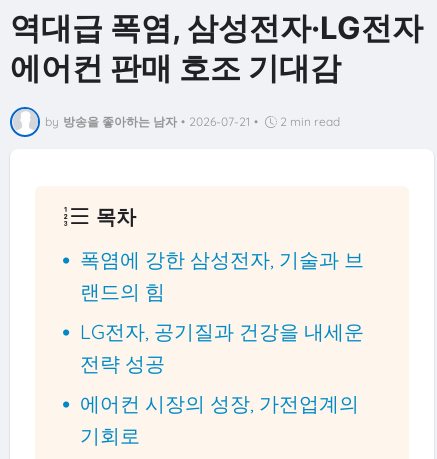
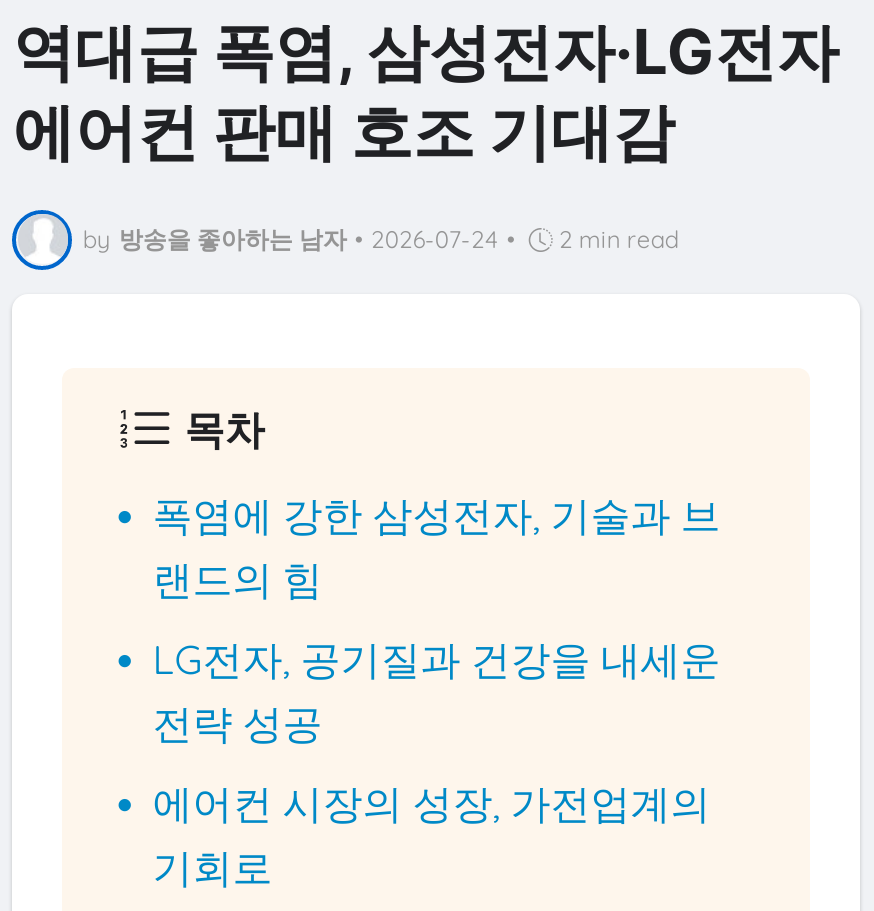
- by 방송을 좋아하는 남자 • 2026-07-21 •
+ by 방송을 좋아하는 남자 • 2026-07-24 •
